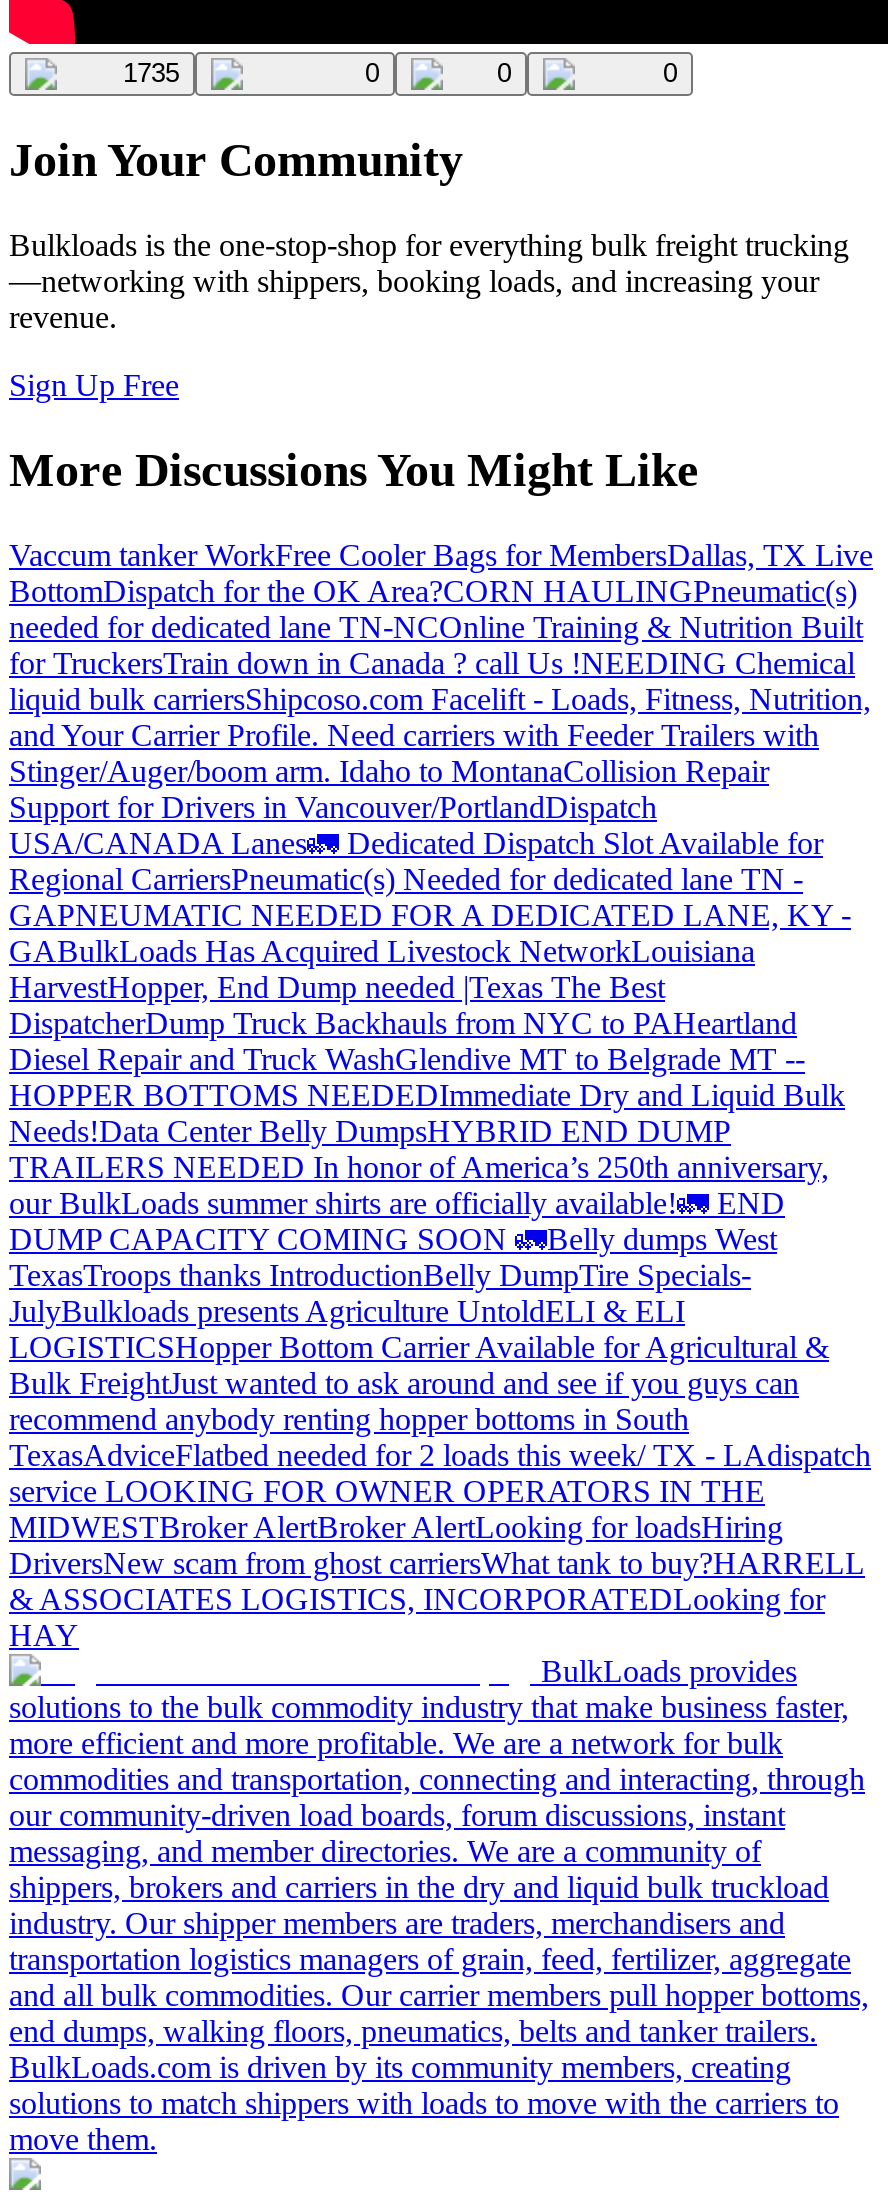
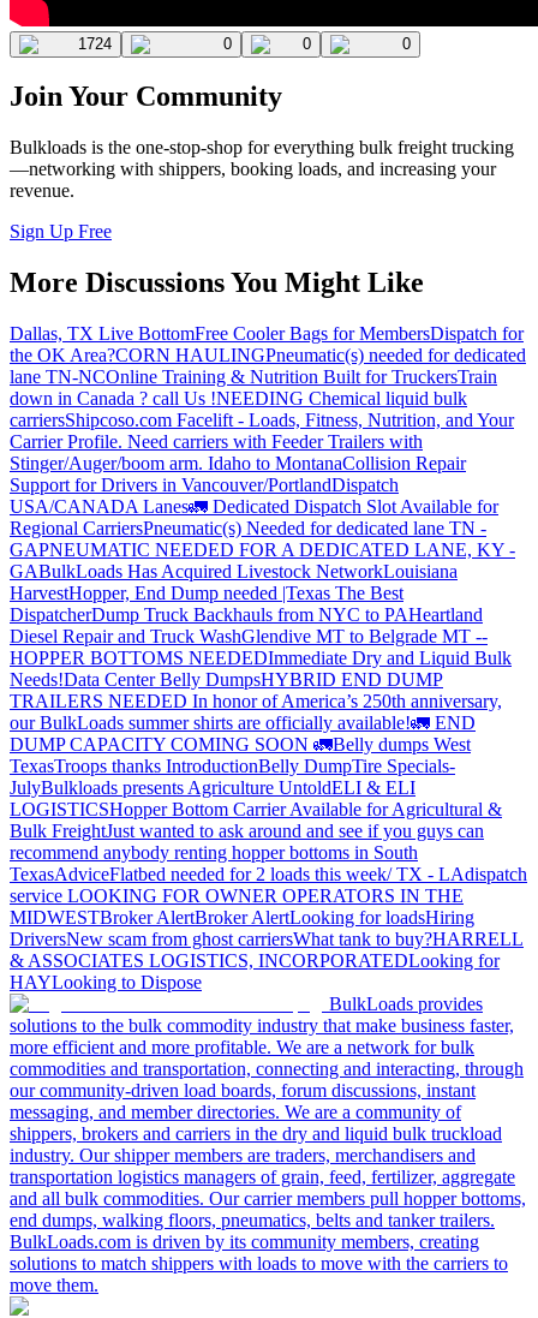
- 1735
+ 1724

- Vaccum tanker WorkFree Cooler Bags for MembersDallas, TX Live
- BottomDispatch for the OK Area?CORN HAULINGPneumatic(s)
- needed for dedicated lane TN-NCOnline Training & Nutrition Built
- for TruckersTrain down in Canada ? call Us ! NEEDING Chemical
- liquid bulk carriersShipcoso.com Facelift - Loads, Fitness, Nutrition,
- and Your Carrier Profile. Need carriers with Feeder Trailers with
+ Dallas, TX Live BottomFree Cooler Bags for MembersDispatch for
+ the OK Area?CORN HAULINGPneumatic(s) needed for dedicated
+ lane TN-NCOnline Training & Nutrition Built for TruckersTrain
+ down in Canada ? call Us ! NEEDING Chemical liquid bulk
+ carriersShipcoso.com Facelift - Loads, Fitness, Nutrition, and Your
+ Carrier Profile. Need carriers with Feeder Trailers with

- HAY
+ HAYLooking to Dispose
